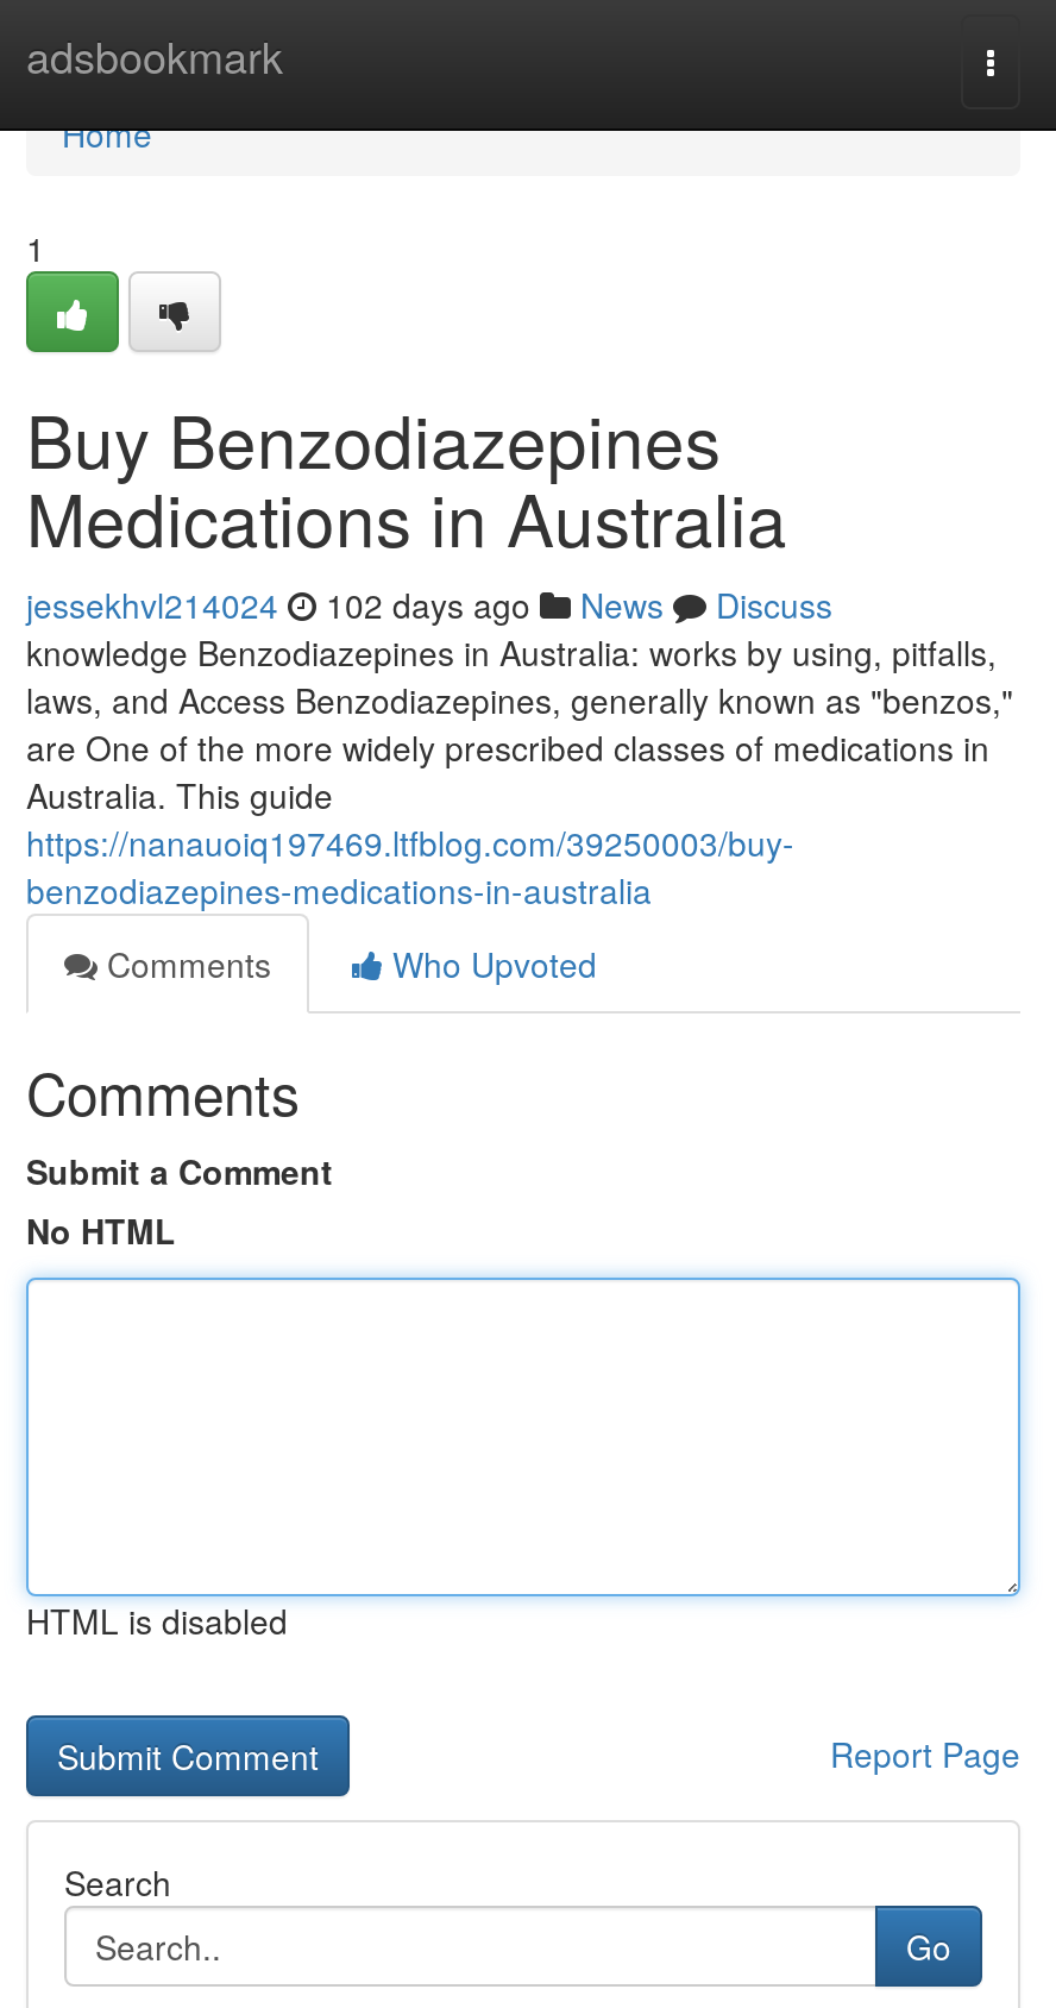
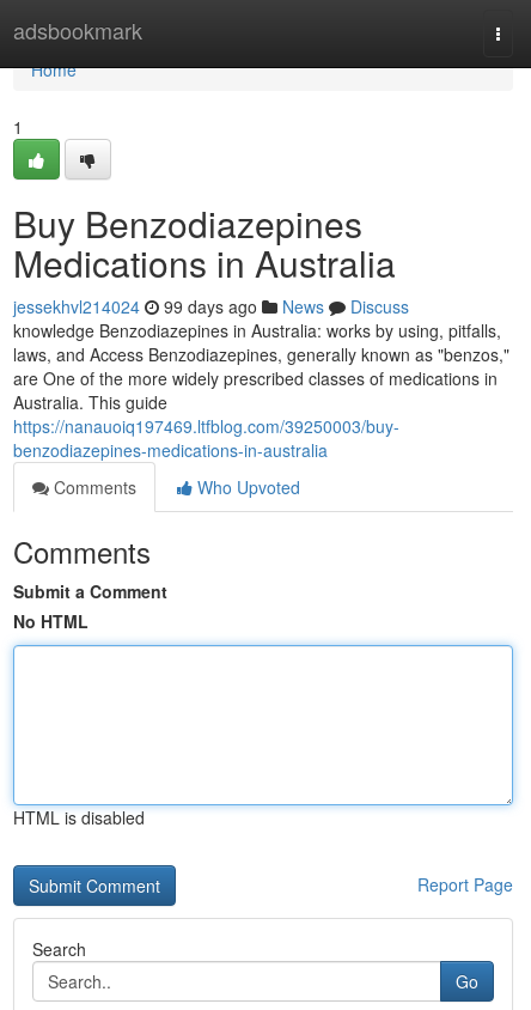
- jessekhvl214024 102 days ago News Discuss
+ jessekhvl214024 99 days ago News Discuss
